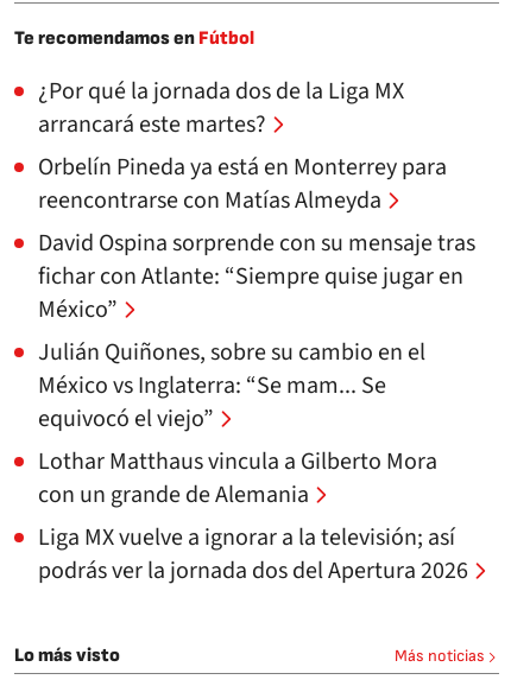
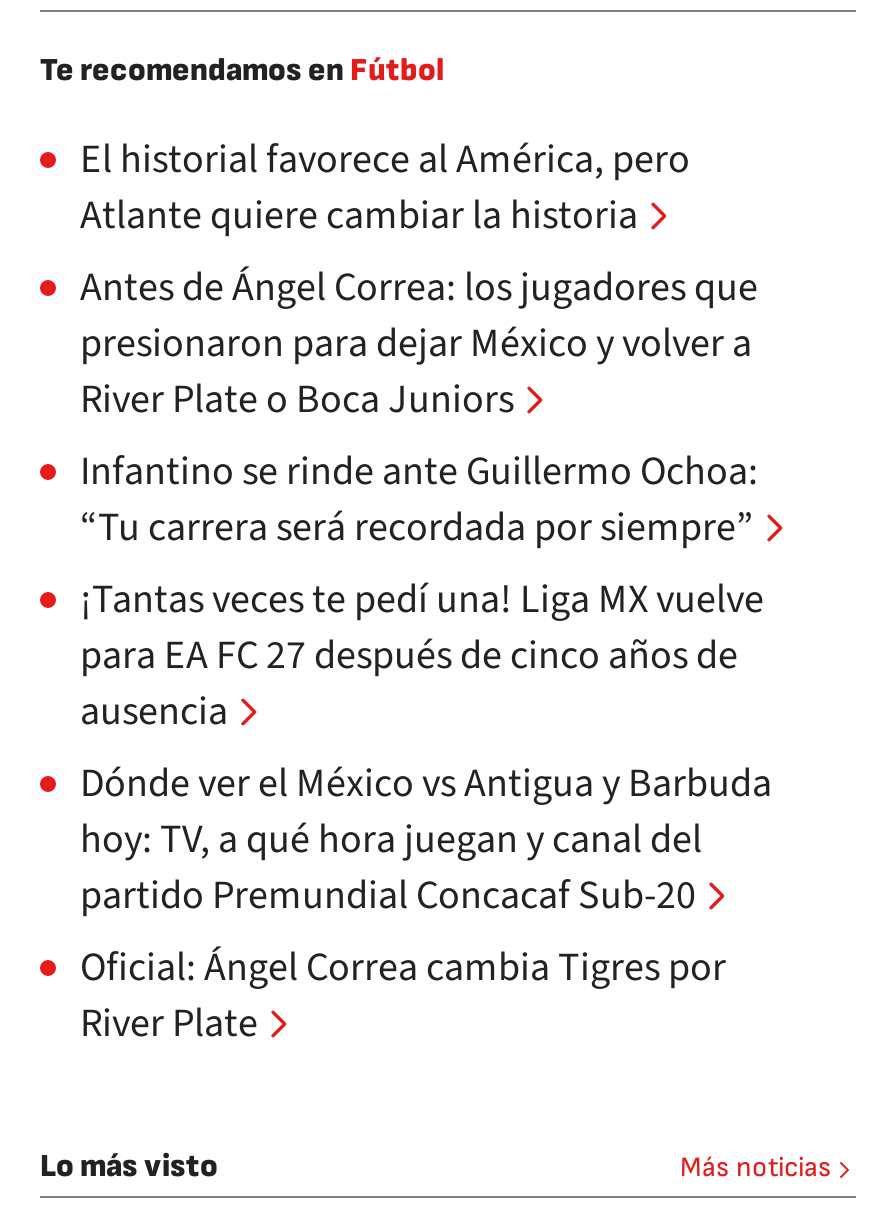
- ¿Por qué la jornada dos de la Liga MX
- arrancará este martes?
- Orbelín Pineda ya está en Monterrey para
- reencontrarse con Matías Almeyda
- David Ospina sorprende con su mensaje tras
- fichar con Atlante: “Siempre quise jugar en
- México”
- Julián Quiñones, sobre su cambio en el
- México vs Inglaterra: “Se mam... Se
- equivocó el viejo”
- Lothar Matthaus vincula a Gilberto Mora
- con un grande de Alemania
- Liga MX vuelve a ignorar a la televisión; así
- podrás ver la jornada dos del Apertura 2026
+ El historial favorece al América, pero
+ Atlante quiere cambiar la historia
+ Antes de Ángel Correa: los jugadores que
+ presionaron para dejar México y volver a
+ River Plate o Boca Juniors
+ Infantino se rinde ante Guillermo Ochoa:
+ “Tu carrera será recordada por siempre”
+ ¡Tantas veces te pedí una! Liga MX vuelve
+ para EA FC 27 después de cinco años de
+ ausencia
+ Dónde ver el México vs Antigua y Barbuda
+ hoy: TV, a qué hora juegan y canal del
+ partido Premundial Concacaf Sub-20
+ Oficial: Ángel Correa cambia Tigres por
+ River Plate
